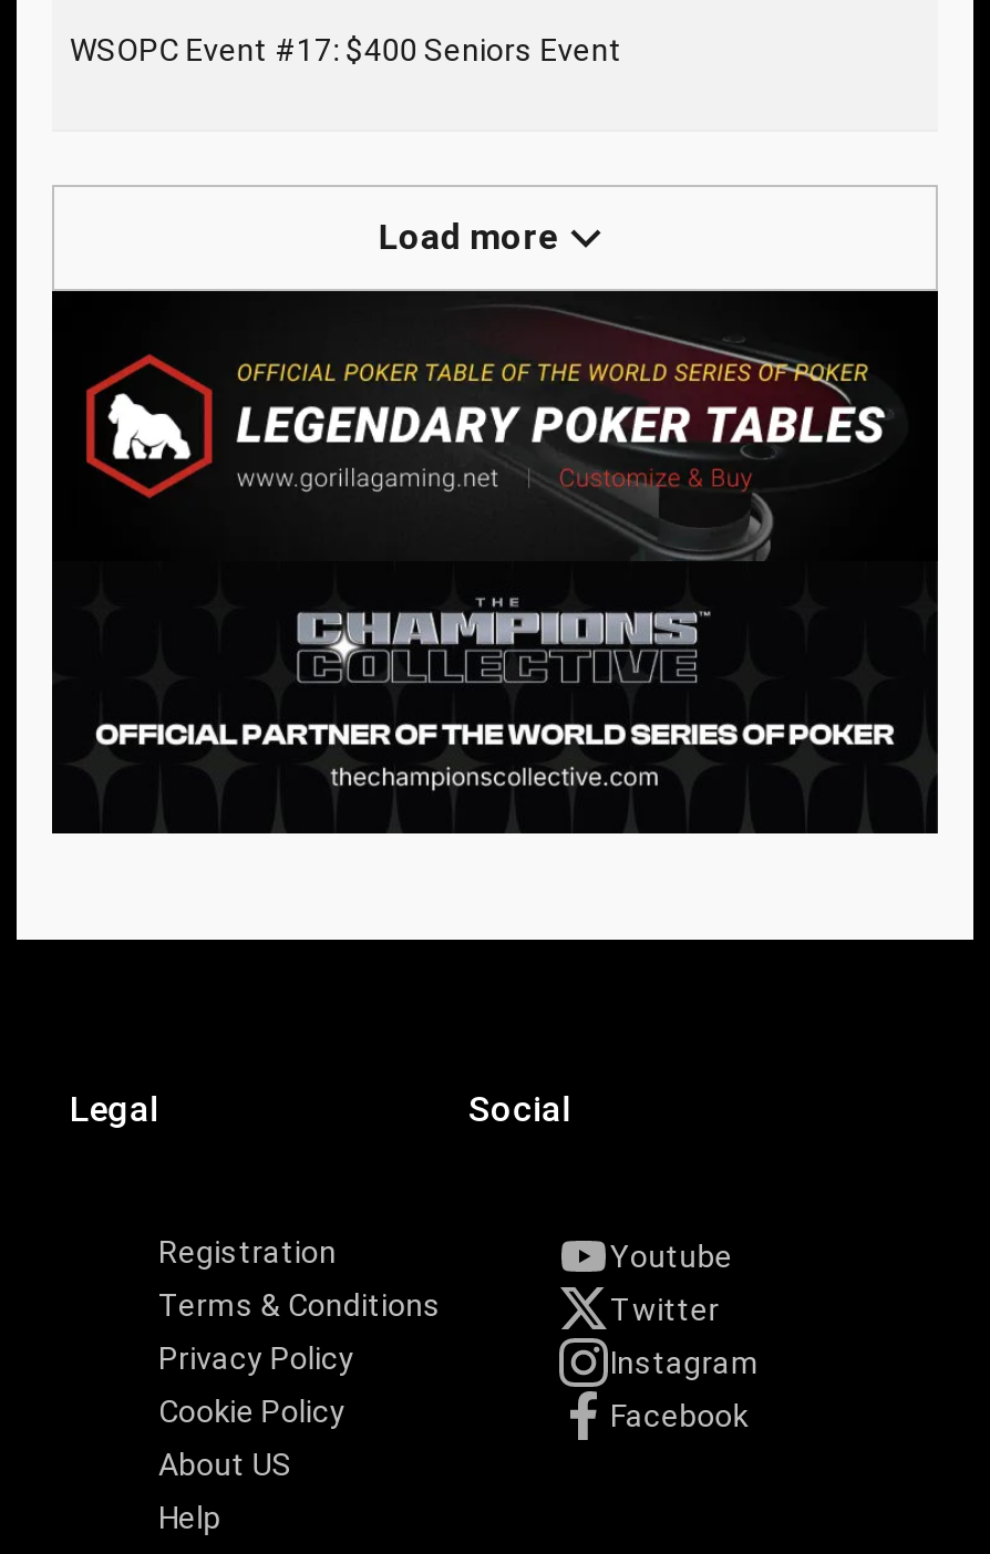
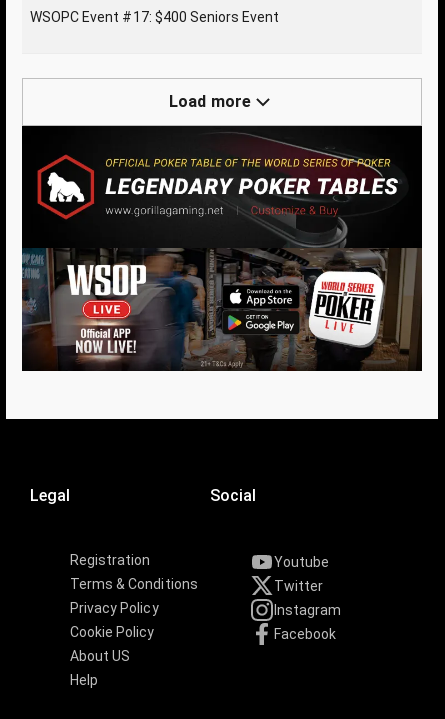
- [image]
+ [image]
